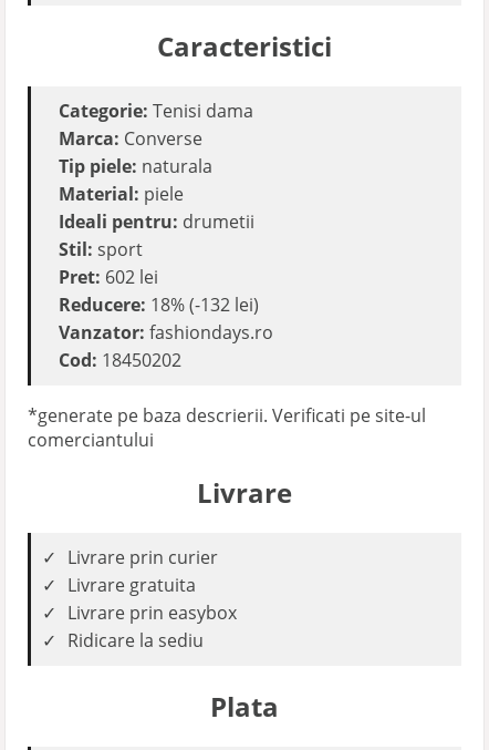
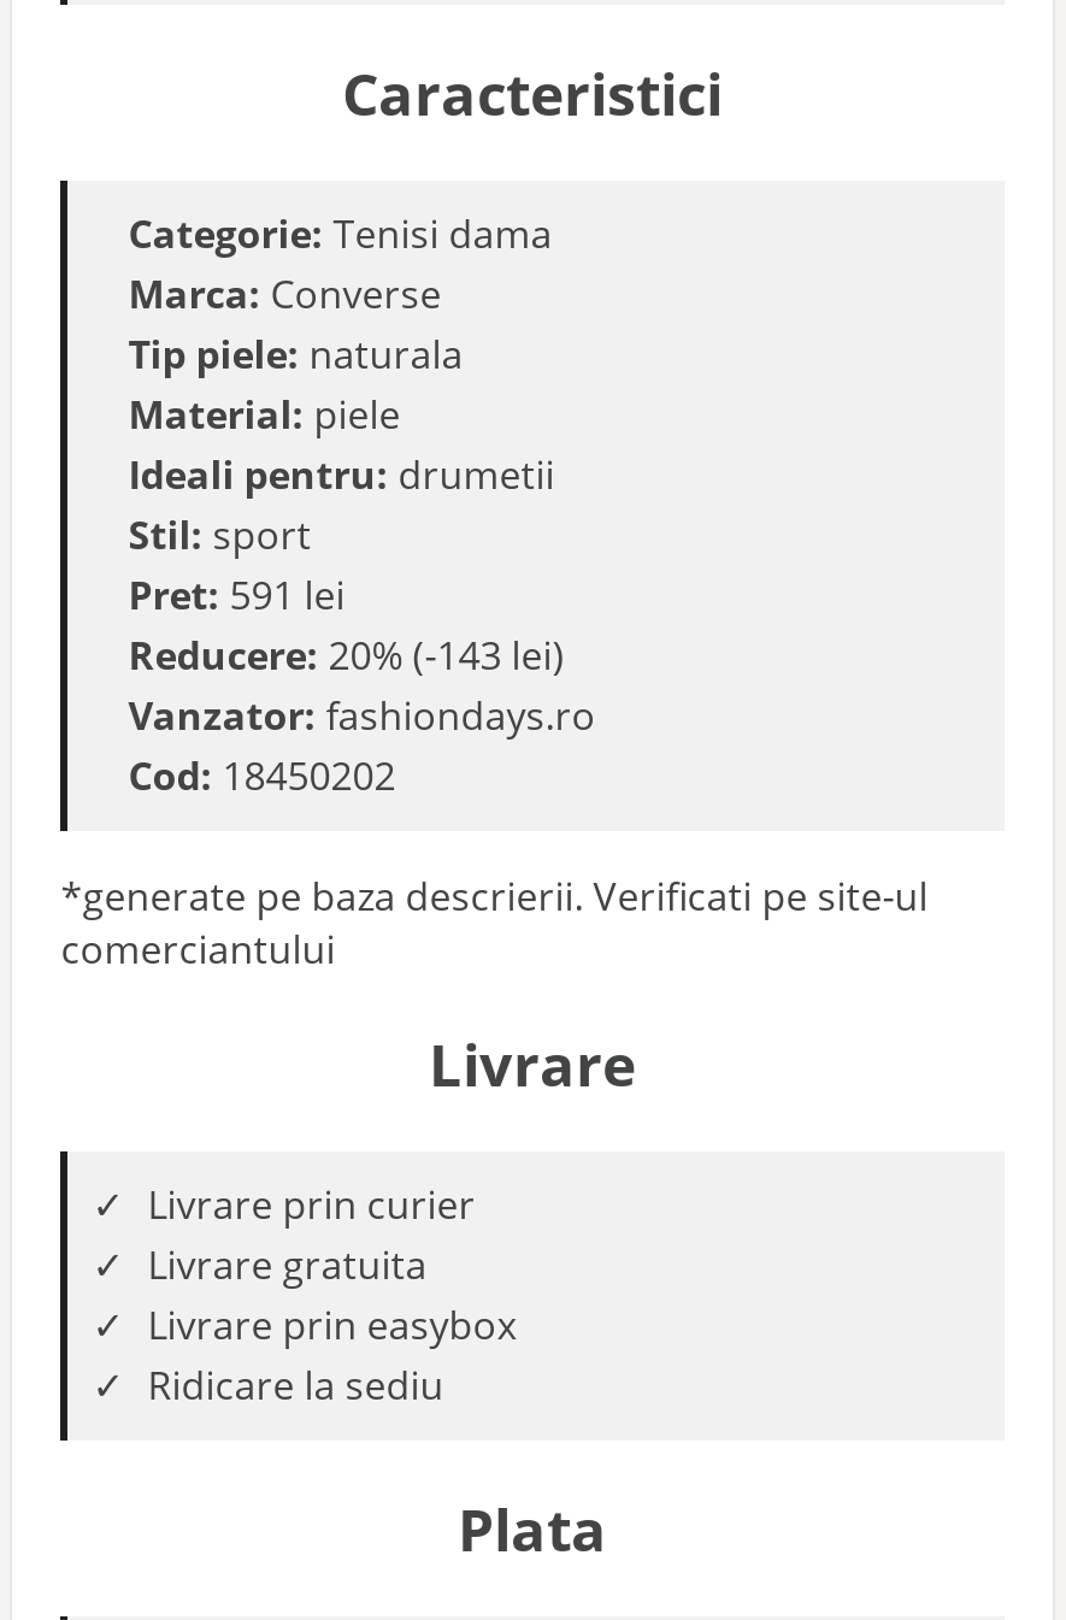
- Pret: 602 lei
+ Pret: 591 lei

- Reducere: 18% (-132 lei)
+ Reducere: 20% (-143 lei)
